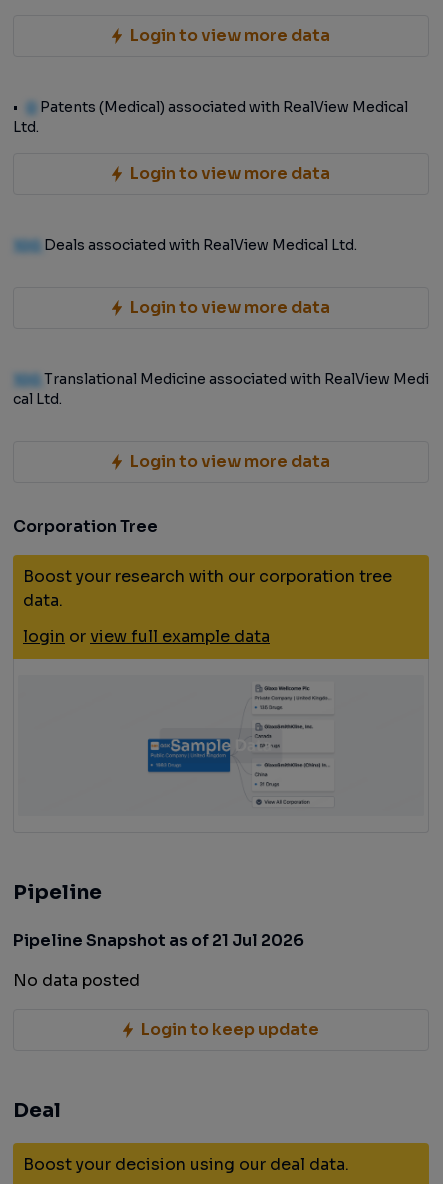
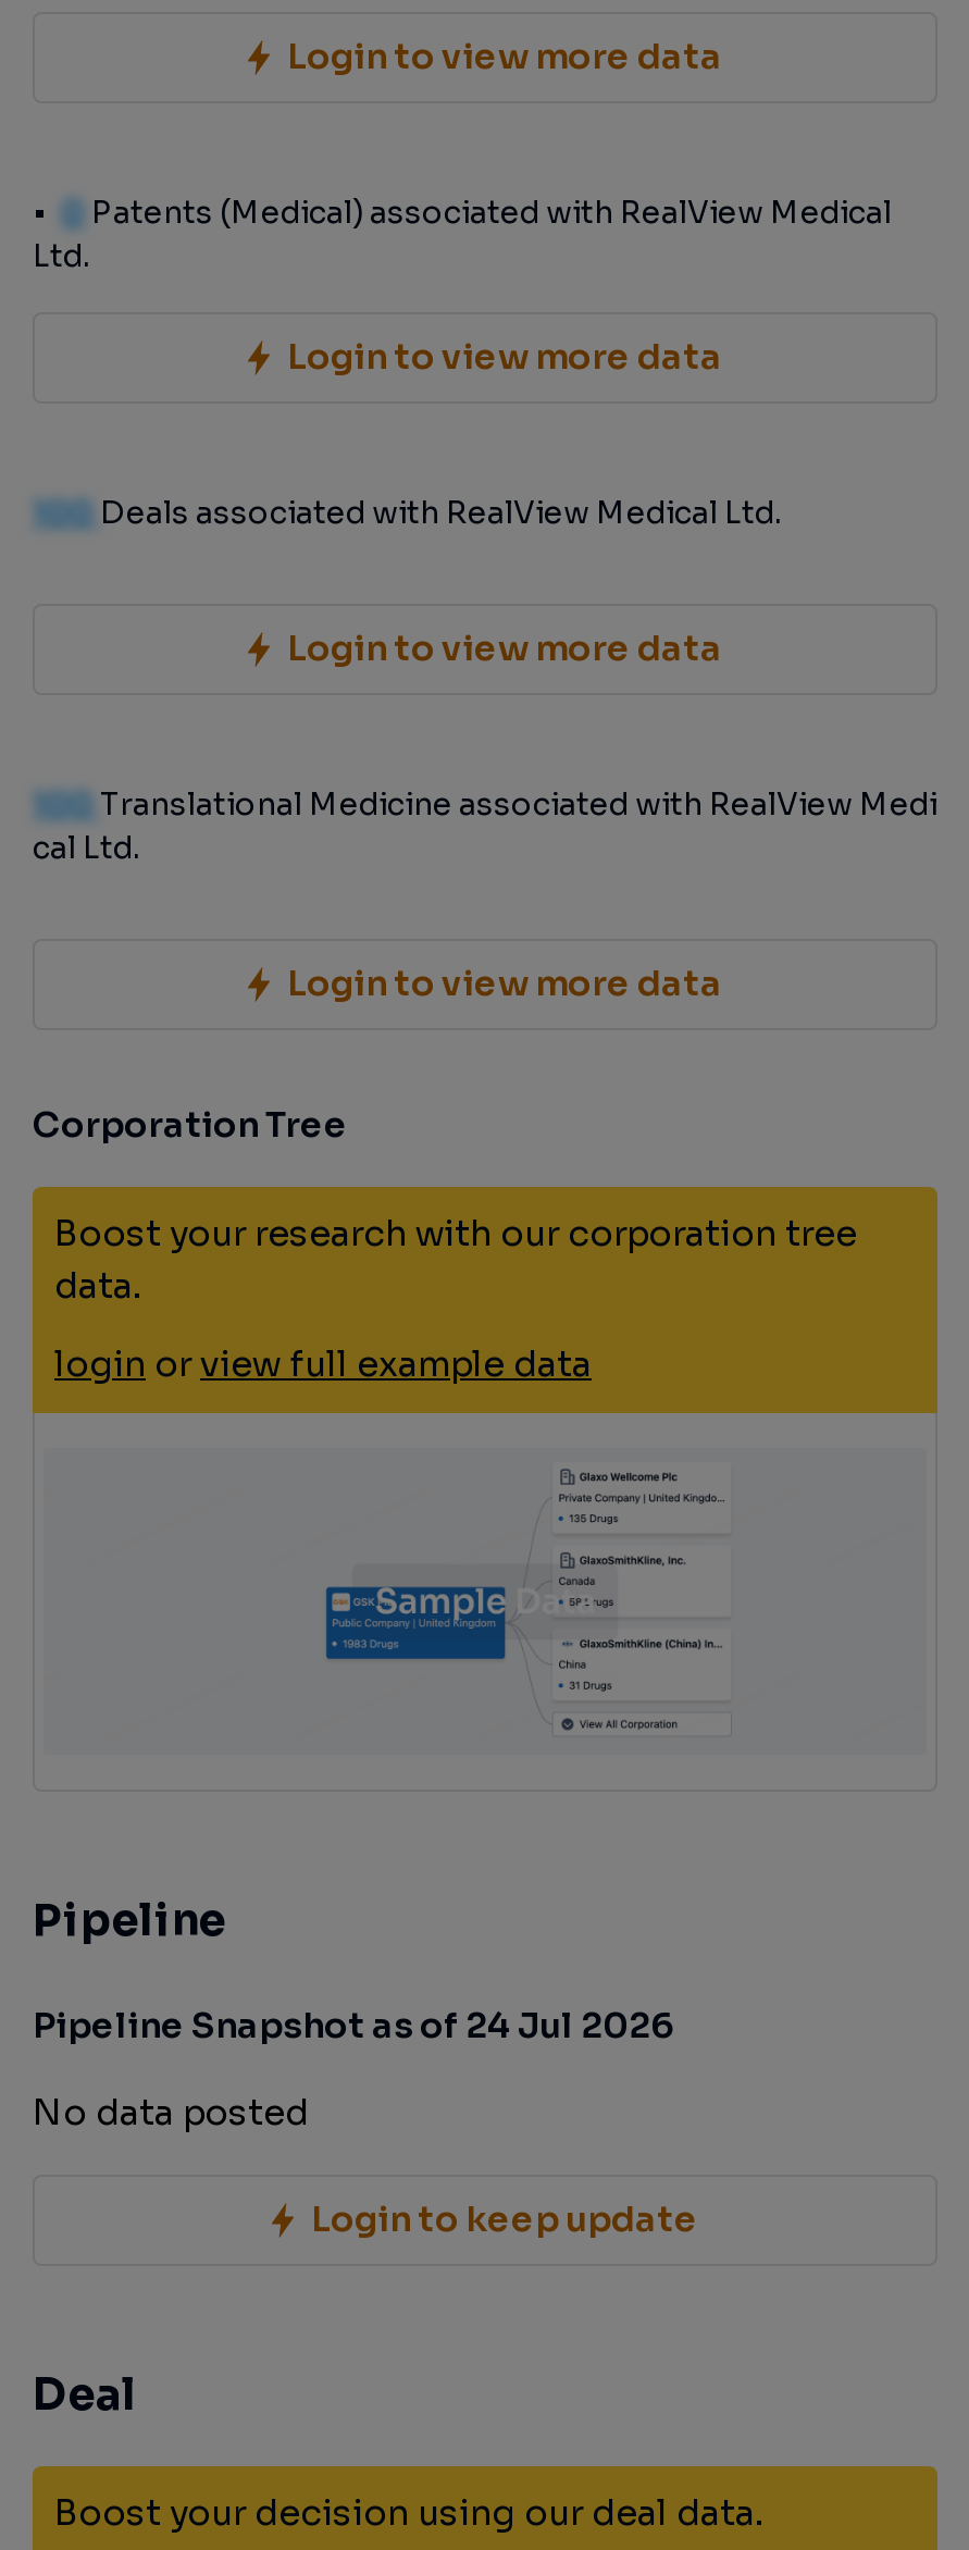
- Pipeline Snapshot as of 21 Jul 2026
+ Pipeline Snapshot as of 24 Jul 2026
